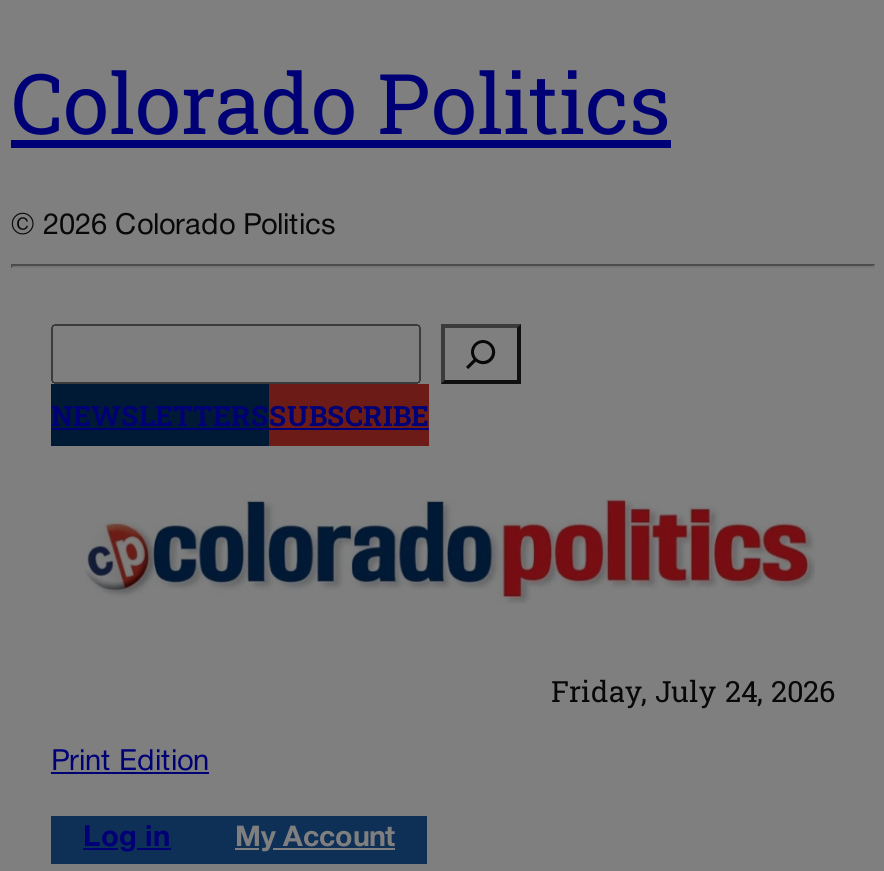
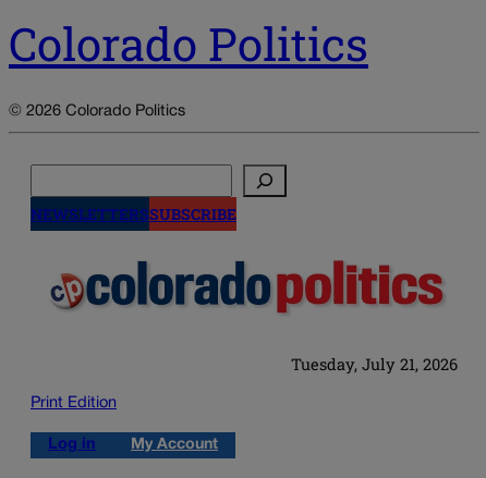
- Friday, July 24, 2026
+ Tuesday, July 21, 2026
